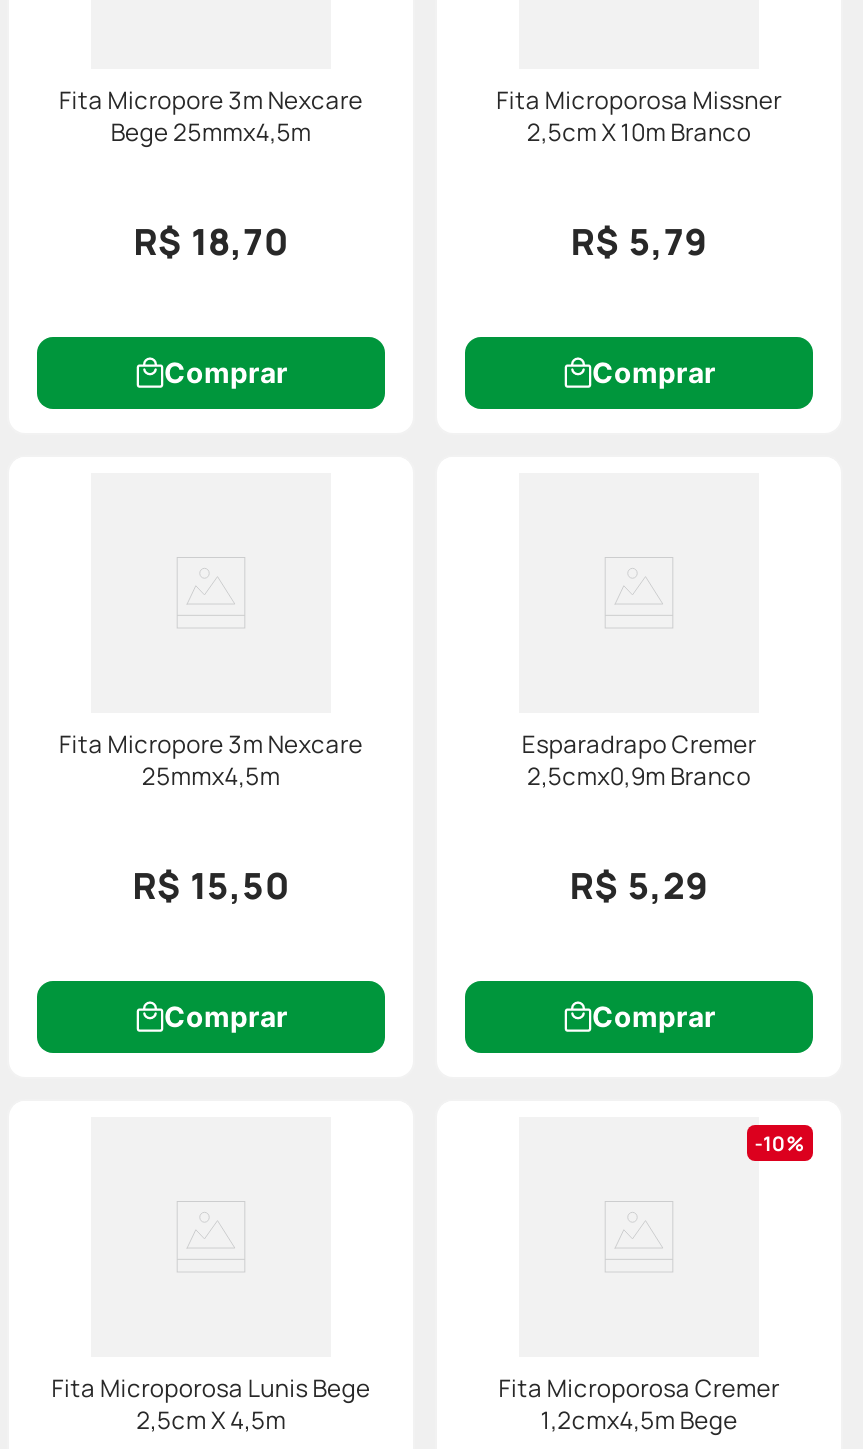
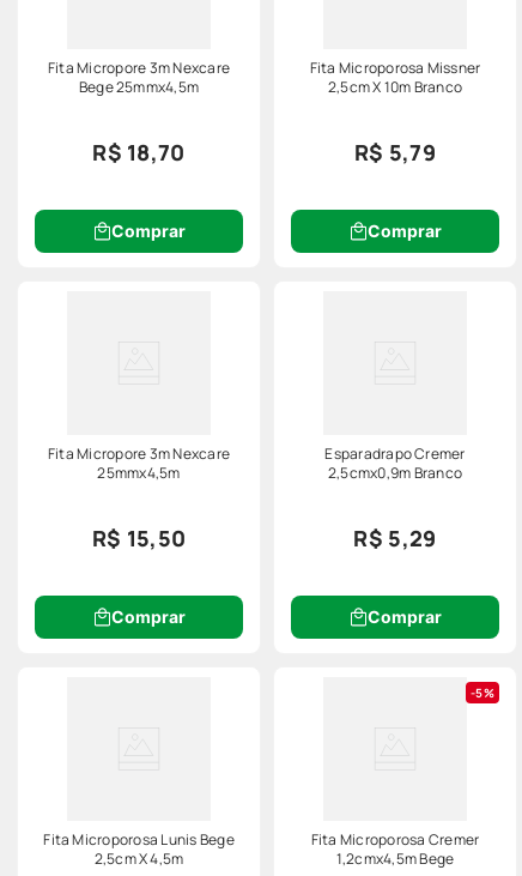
- 10%
+ 5%
